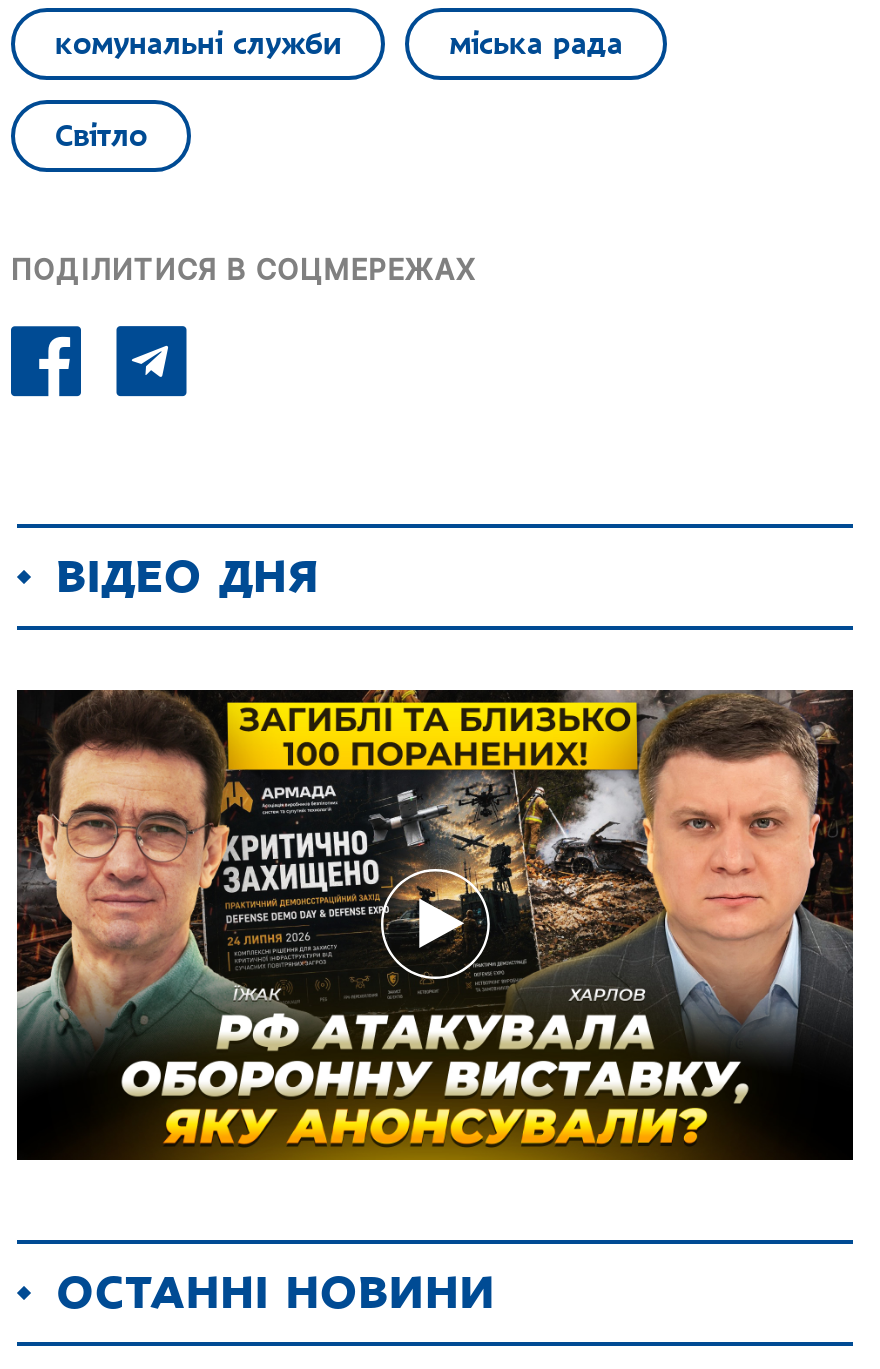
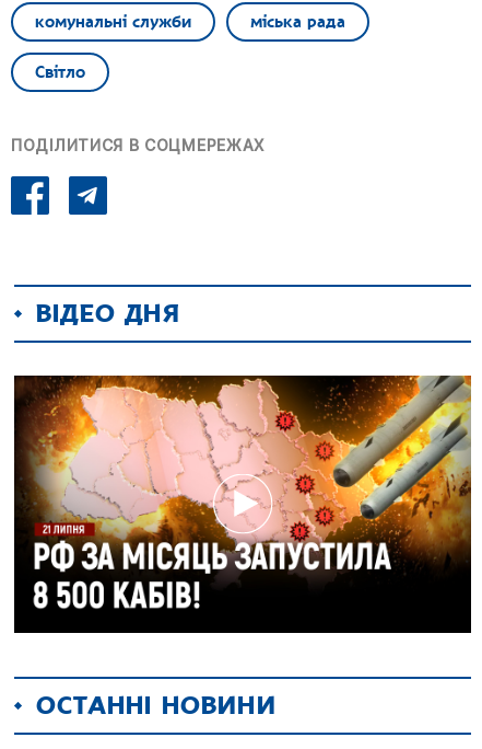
- [image]
+ [image]
